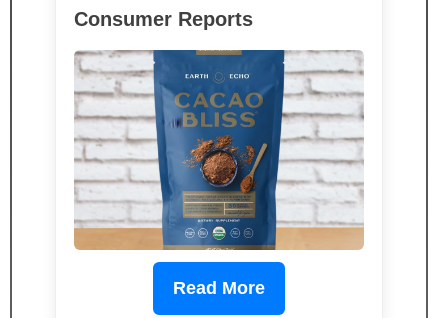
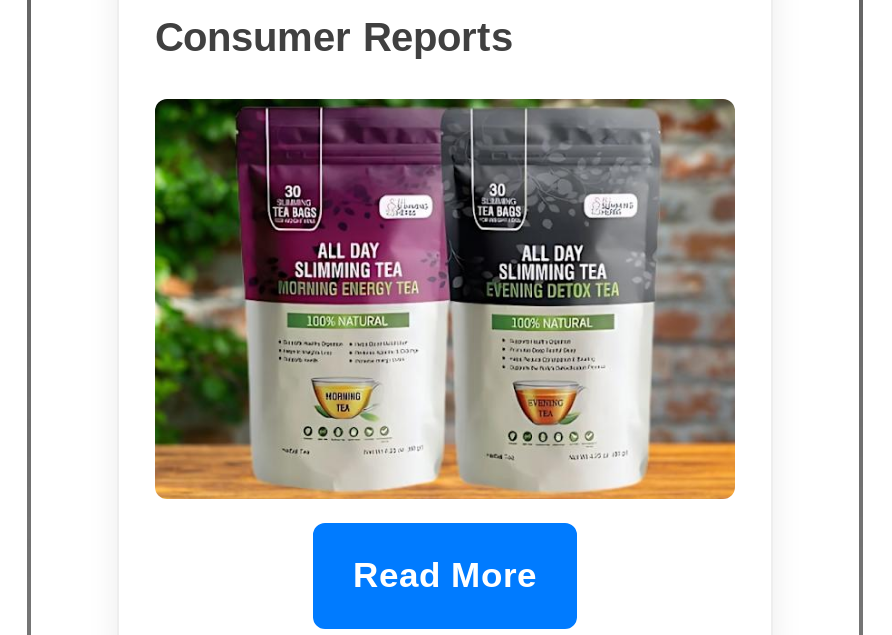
- [image]
+ [image]
